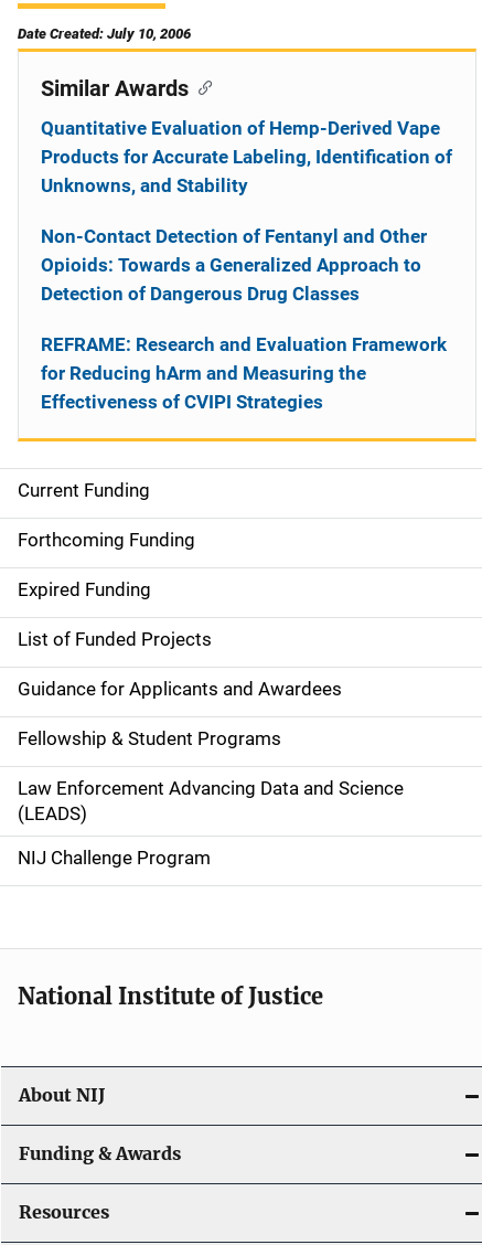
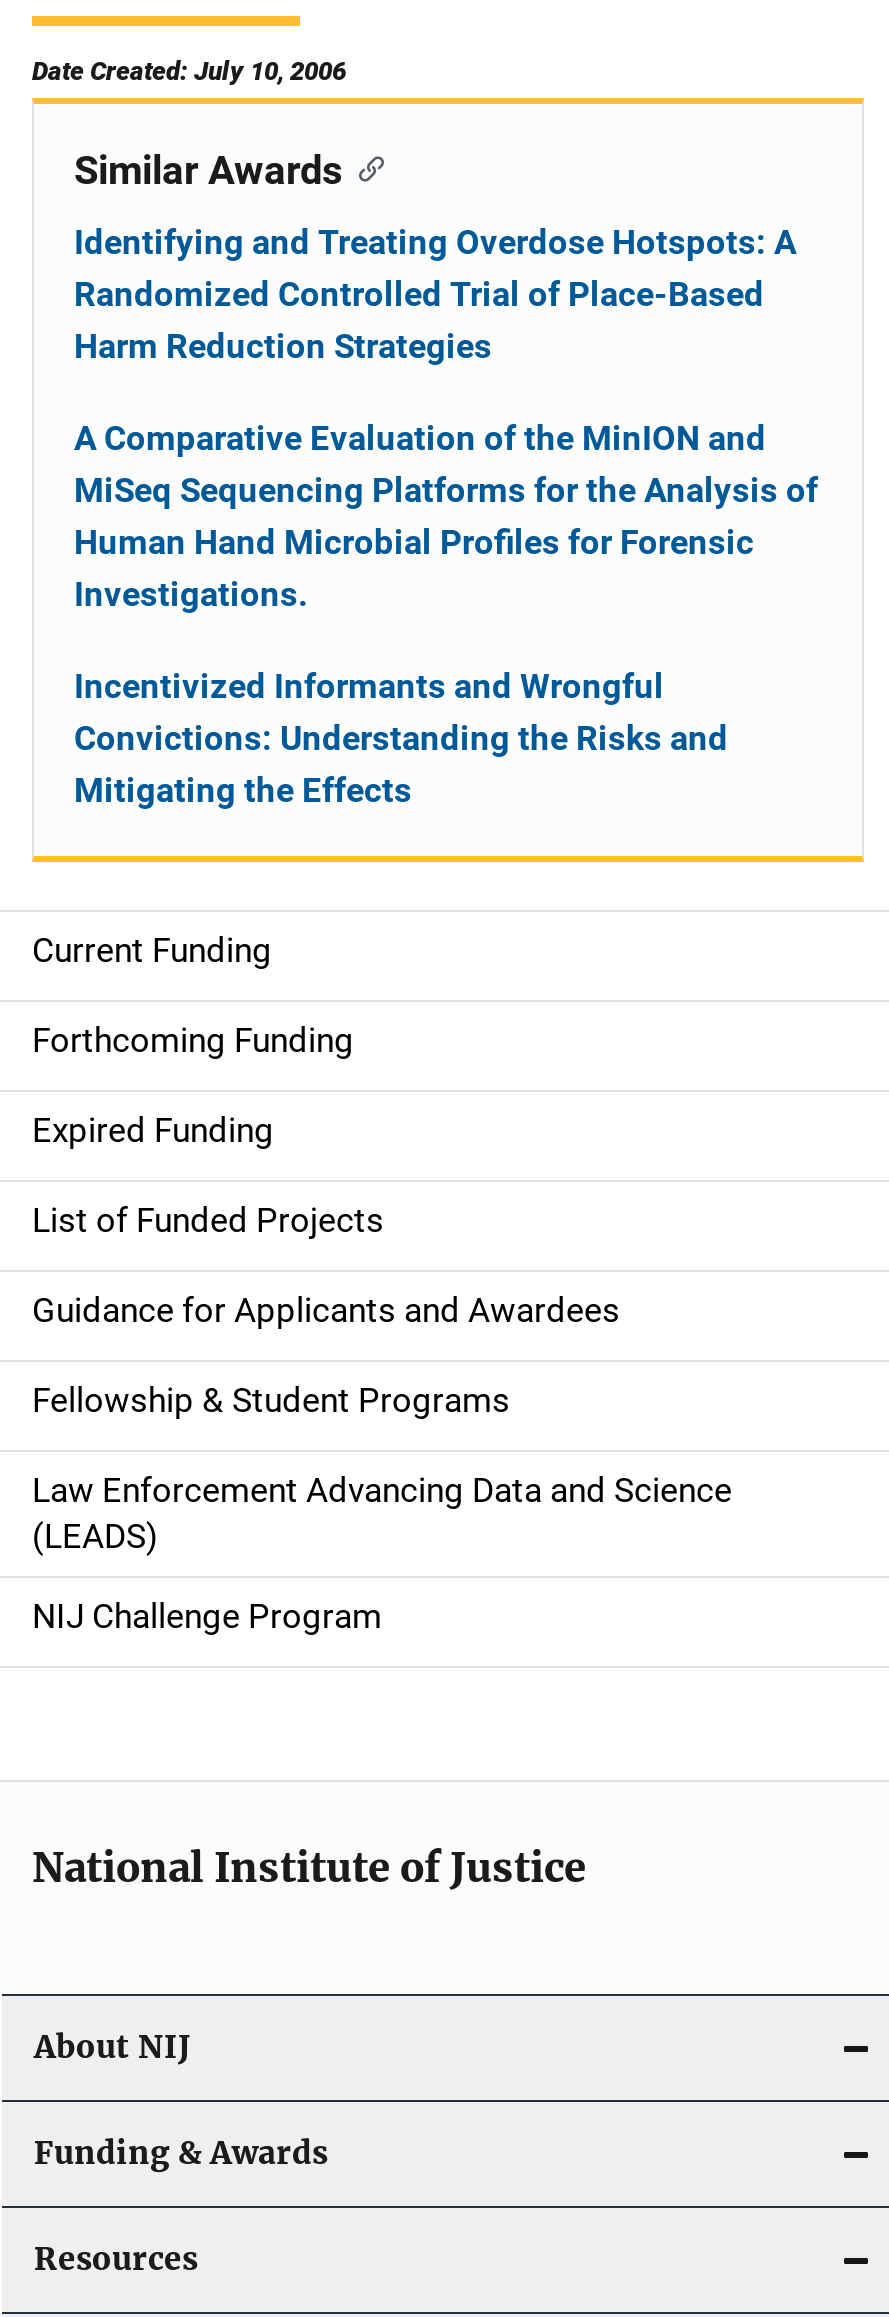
- Quantitative Evaluation of Hemp-Derived Vape
- Products for Accurate Labeling, Identification of
- Unknowns, and Stability
+ Identifying and Treating Overdose Hotspots: A
+ Randomized Controlled Trial of Place-Based
+ Harm Reduction Strategies

- Non-Contact Detection of Fentanyl and Other
- Opioids: Towards a Generalized Approach to
- Detection of Dangerous Drug Classes
+ A Comparative Evaluation of the MinION and
+ MiSeq Sequencing Platforms for the Analysis of
+ Human Hand Microbial Profiles for Forensic
+ Investigations.

- REFRAME: Research and Evaluation Framework
- for Reducing hArm and Measuring the
- Effectiveness of CVIPI Strategies
+ Incentivized Informants and Wrongful
+ Convictions: Understanding the Risks and
+ Mitigating the Effects
